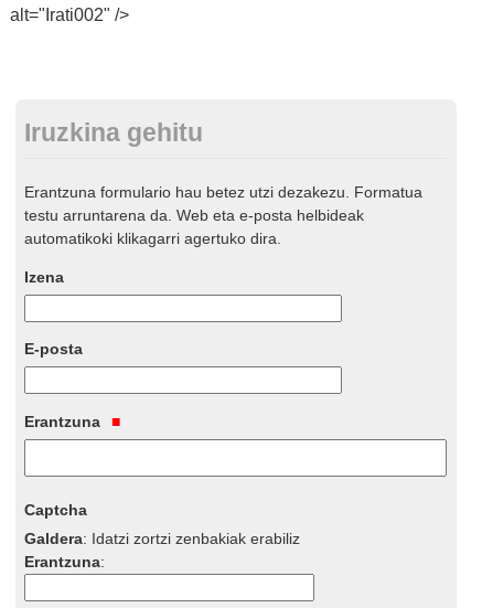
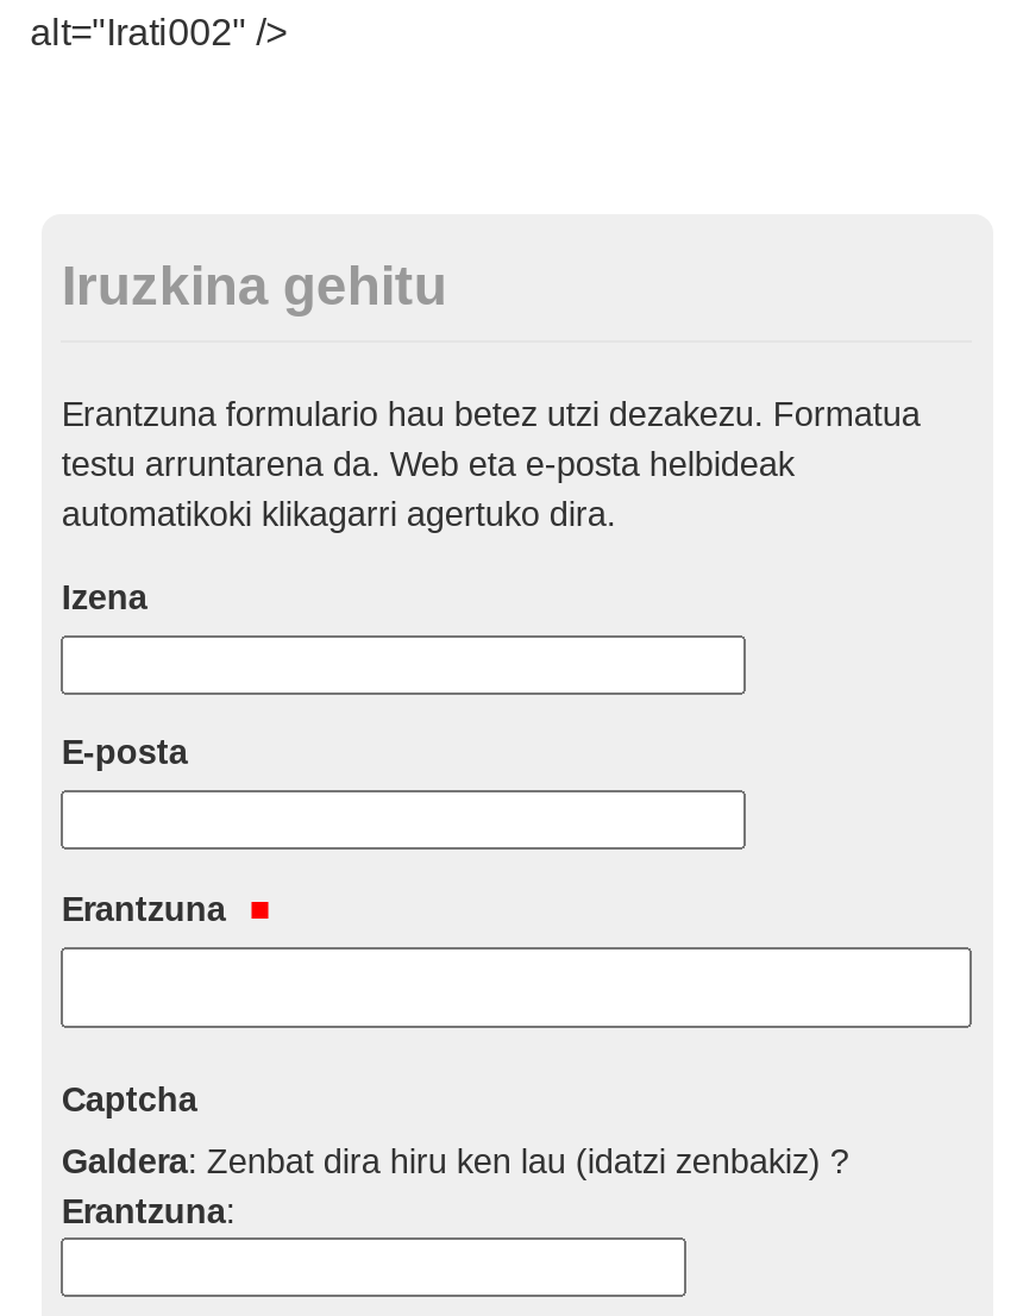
- Galdera: Idatzi zortzi zenbakiak erabiliz
+ Galdera: Zenbat dira hiru ken lau (idatzi zenbakiz) ?
